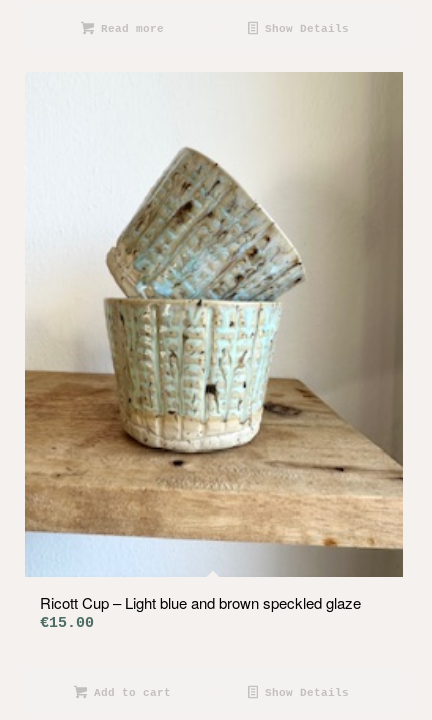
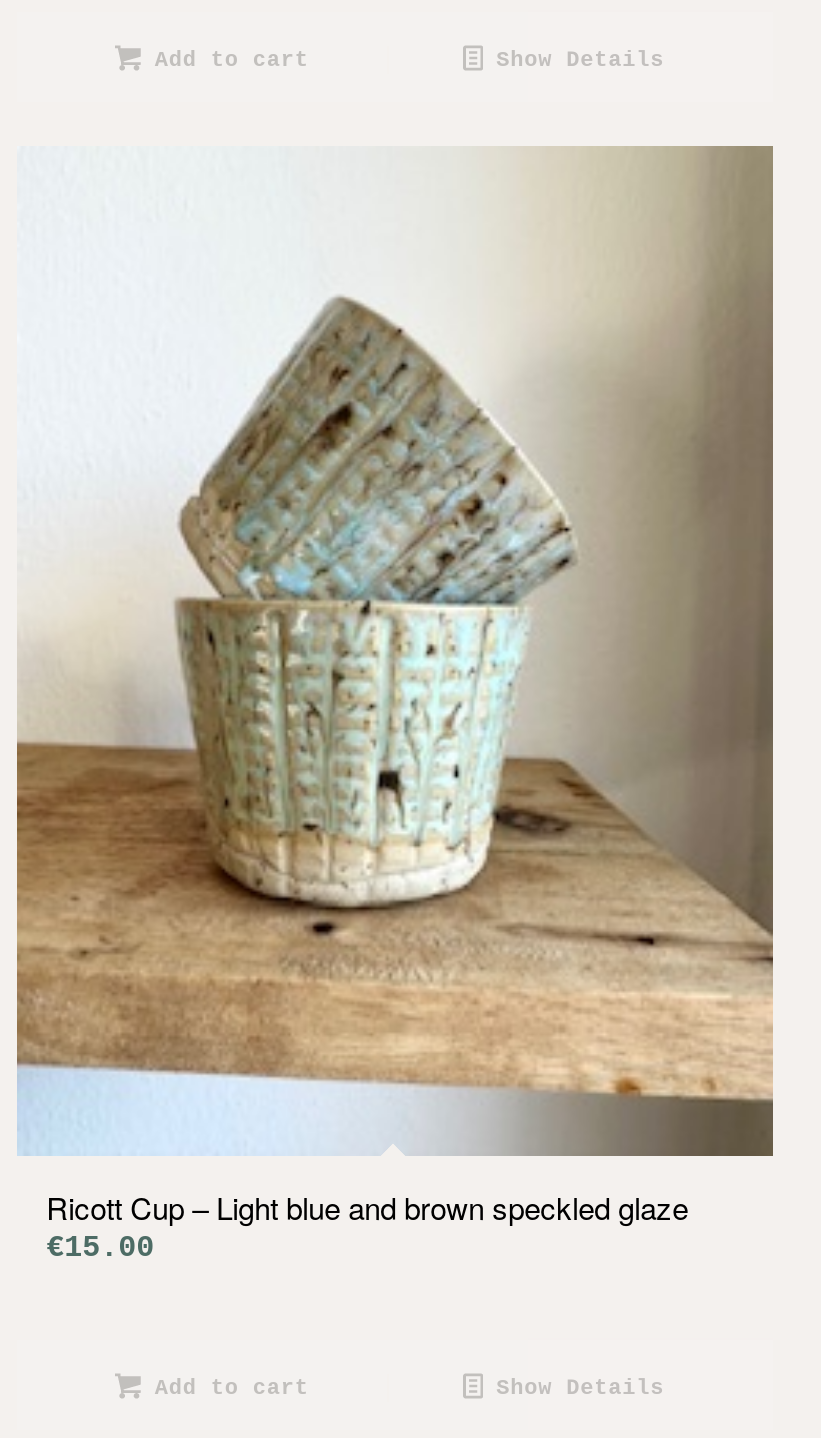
- Read more
+ Add to cart
